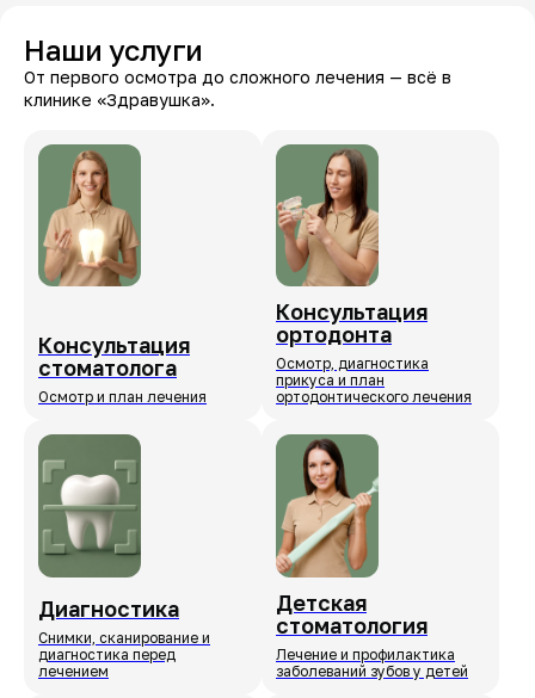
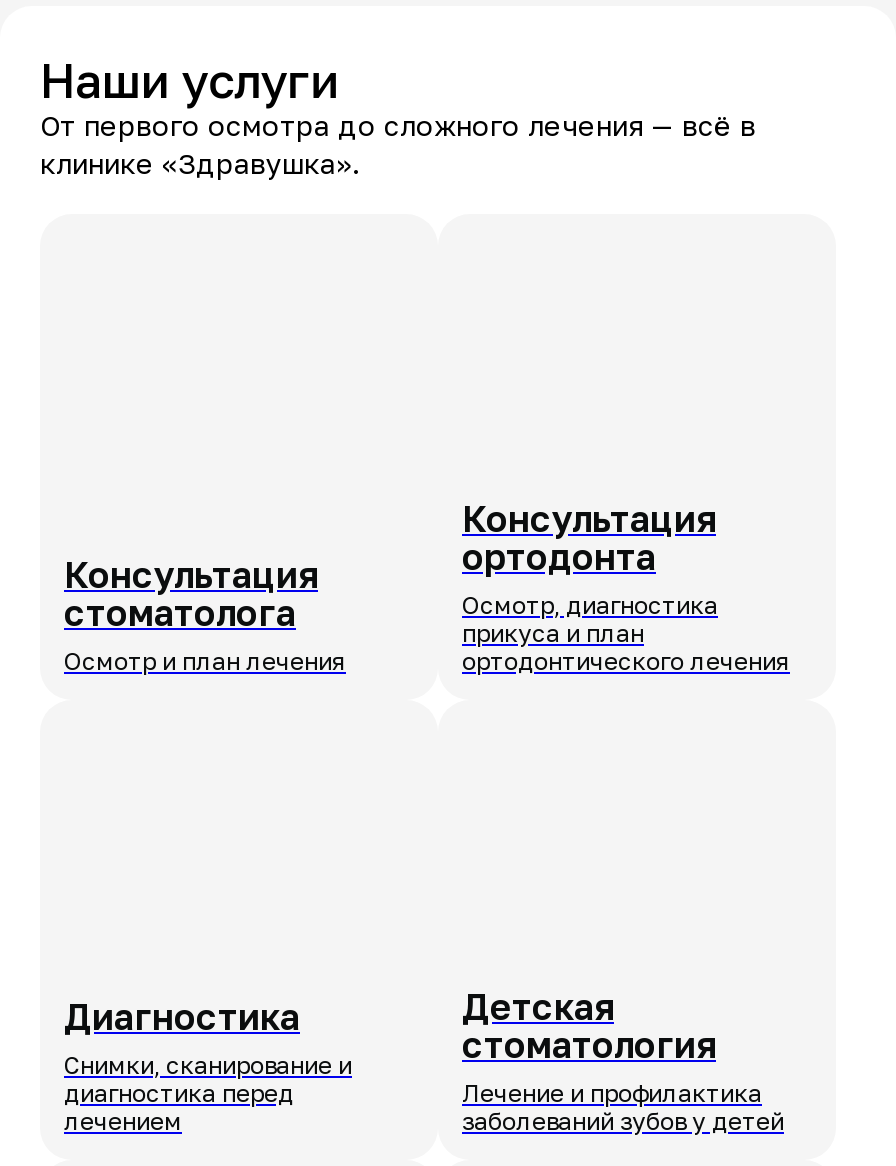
- [image]

- [image]

- [image]

- [image]
